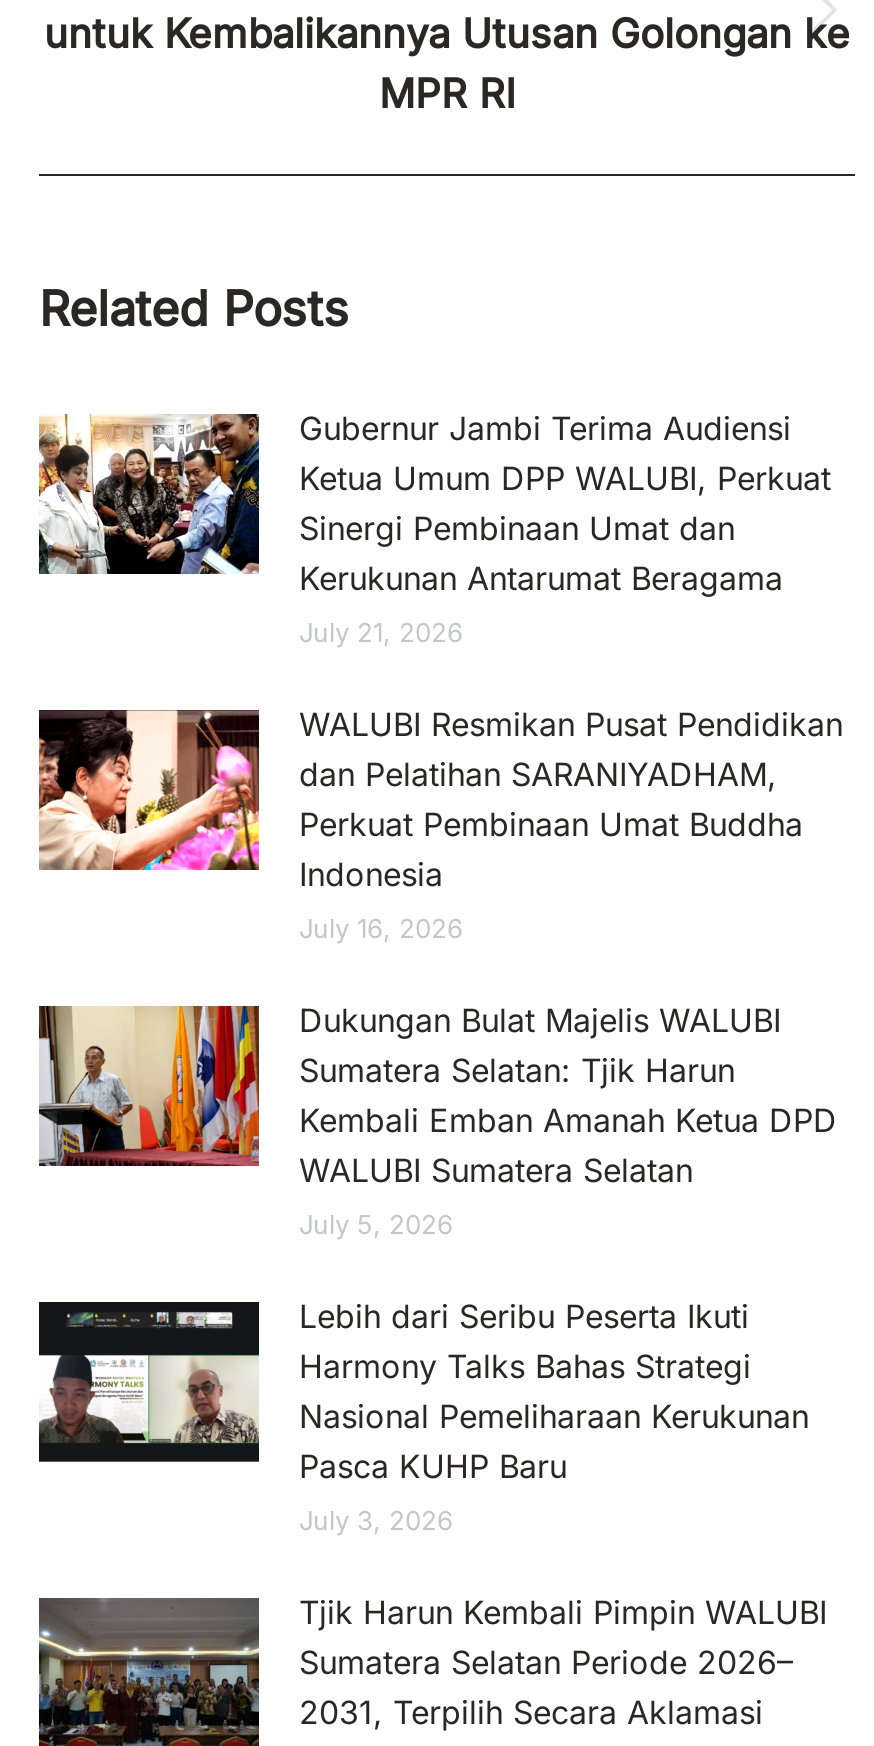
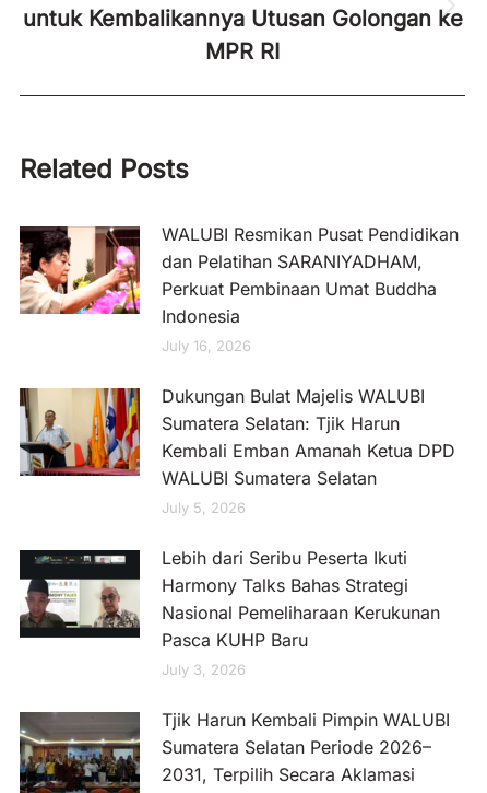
- [image]
- Gubernur Jambi Terima Audiensi
- Ketua Umum DPP WALUBI, Perkuat
- Sinergi Pembinaan Umat dan
- Kerukunan Antarumat Beragama
- July 21, 2026
